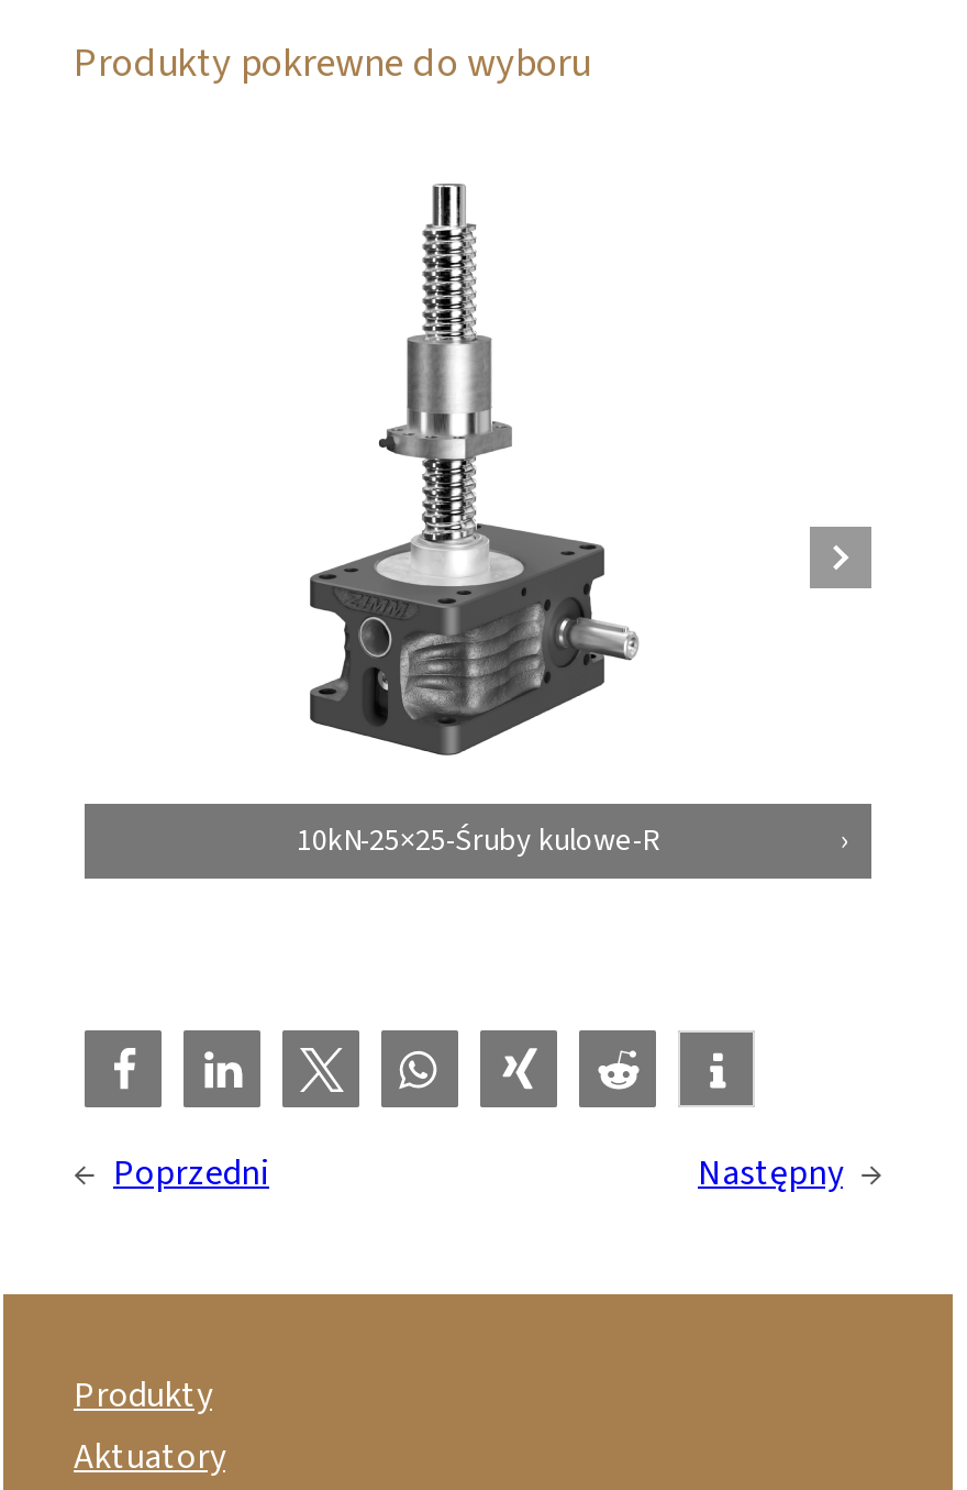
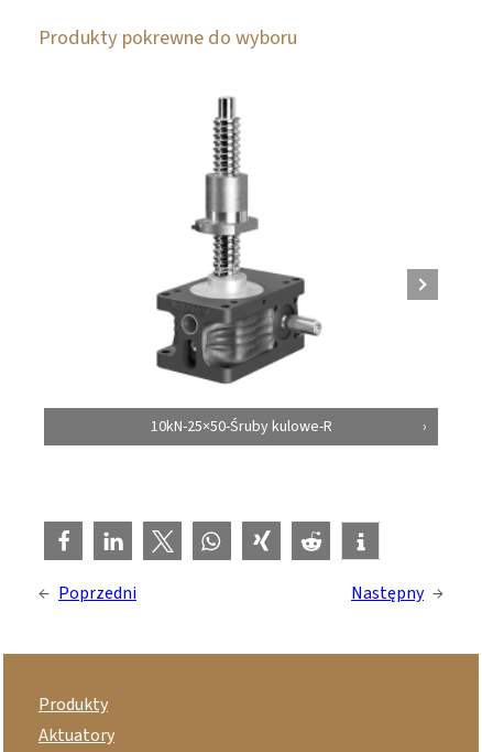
- 10kN-25×25-Śruby kulowe-R
+ 10kN-25×50-Śruby kulowe-R
